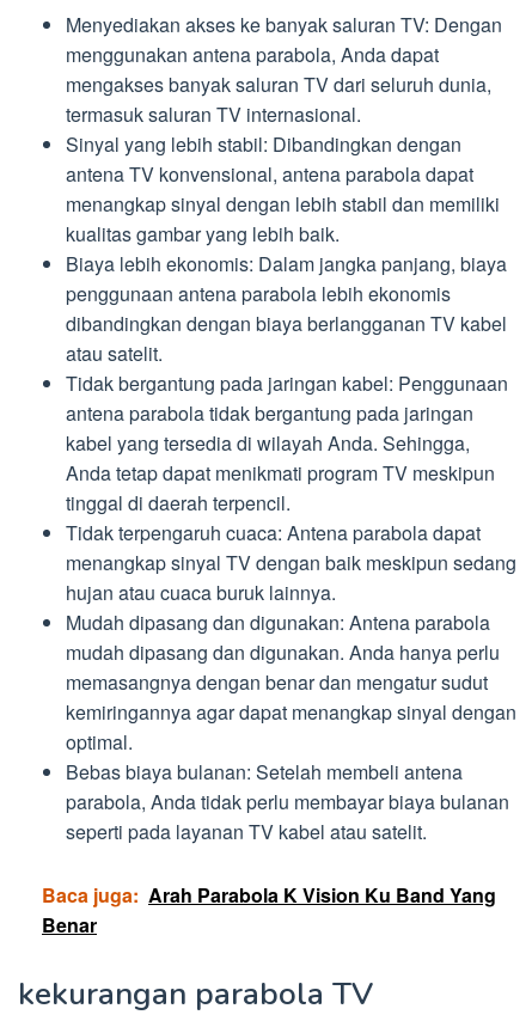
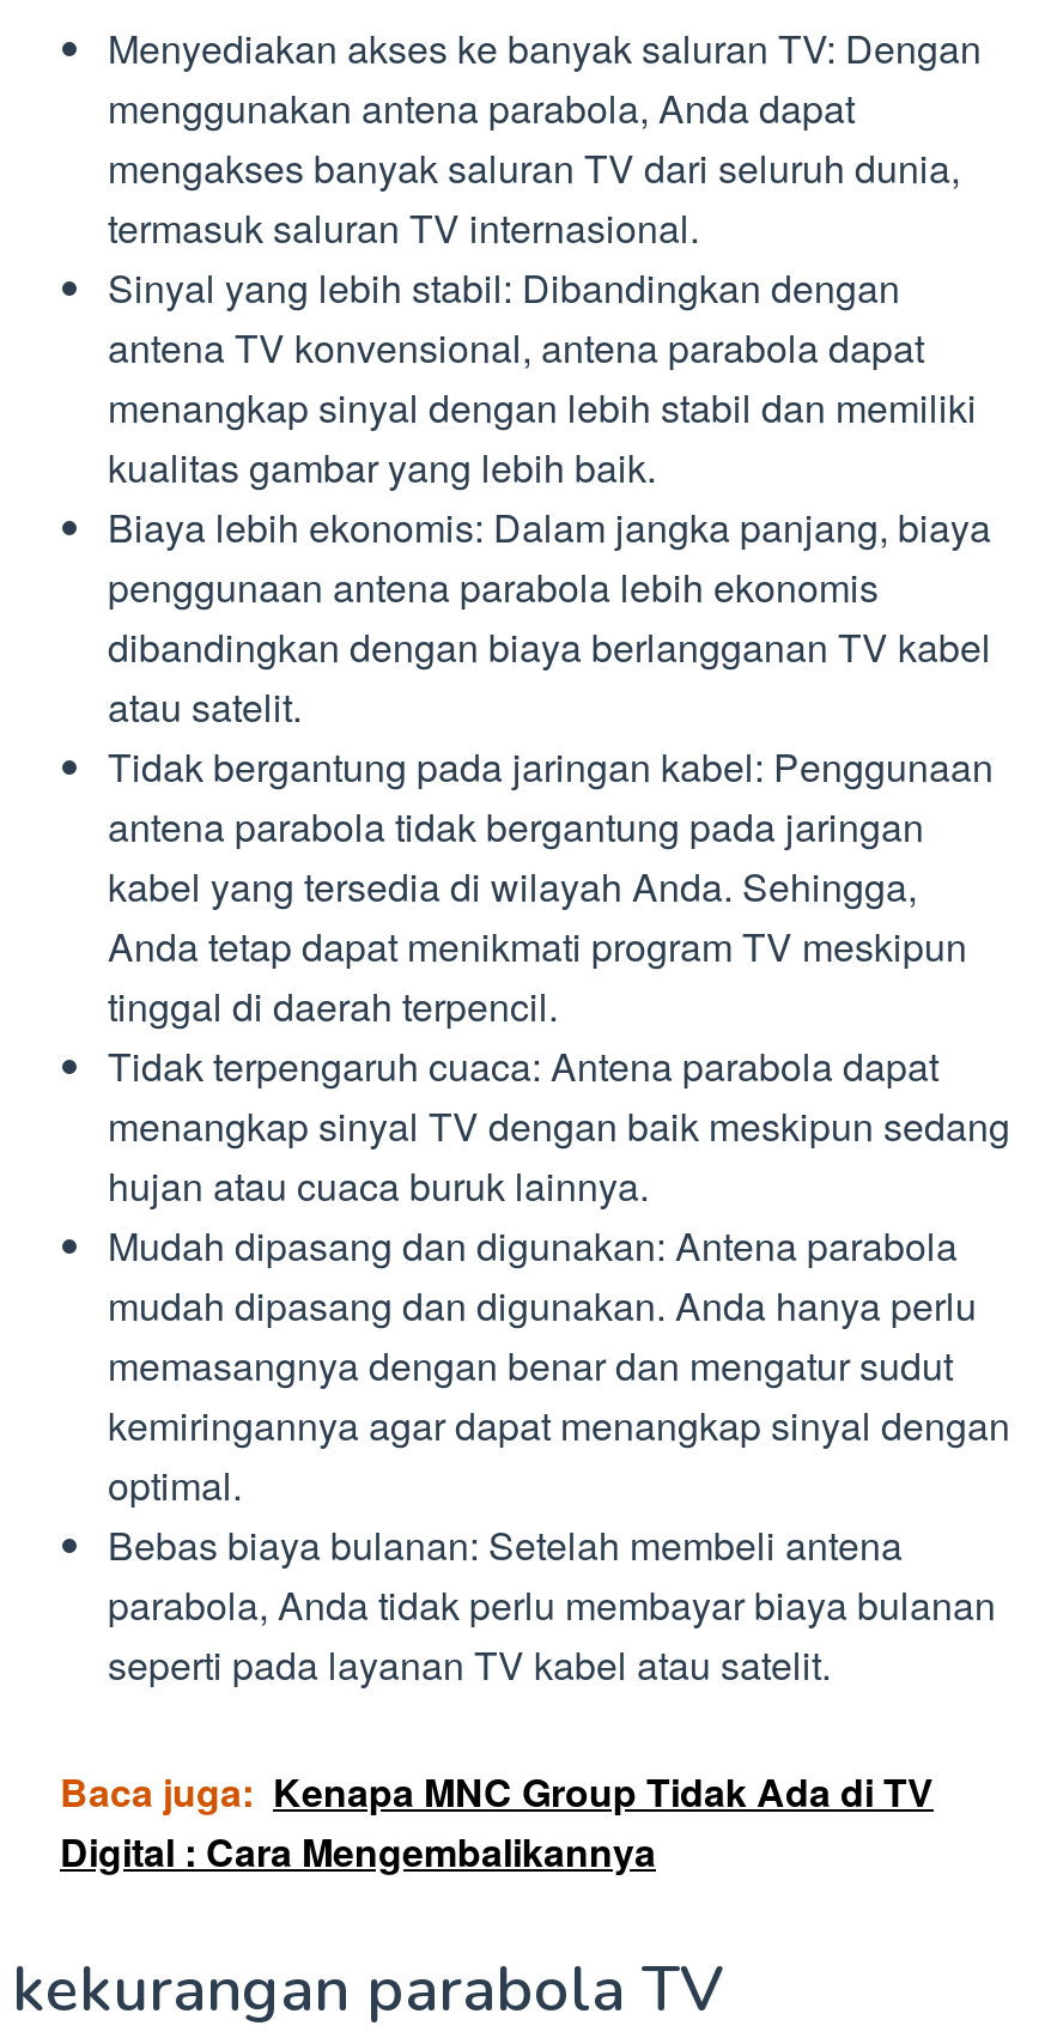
- Baca juga: Arah Parabola K Vision Ku Band Yang
- Benar
+ Baca juga: Kenapa MNC Group Tidak Ada di TV
+ Digital : Cara Mengembalikannya
